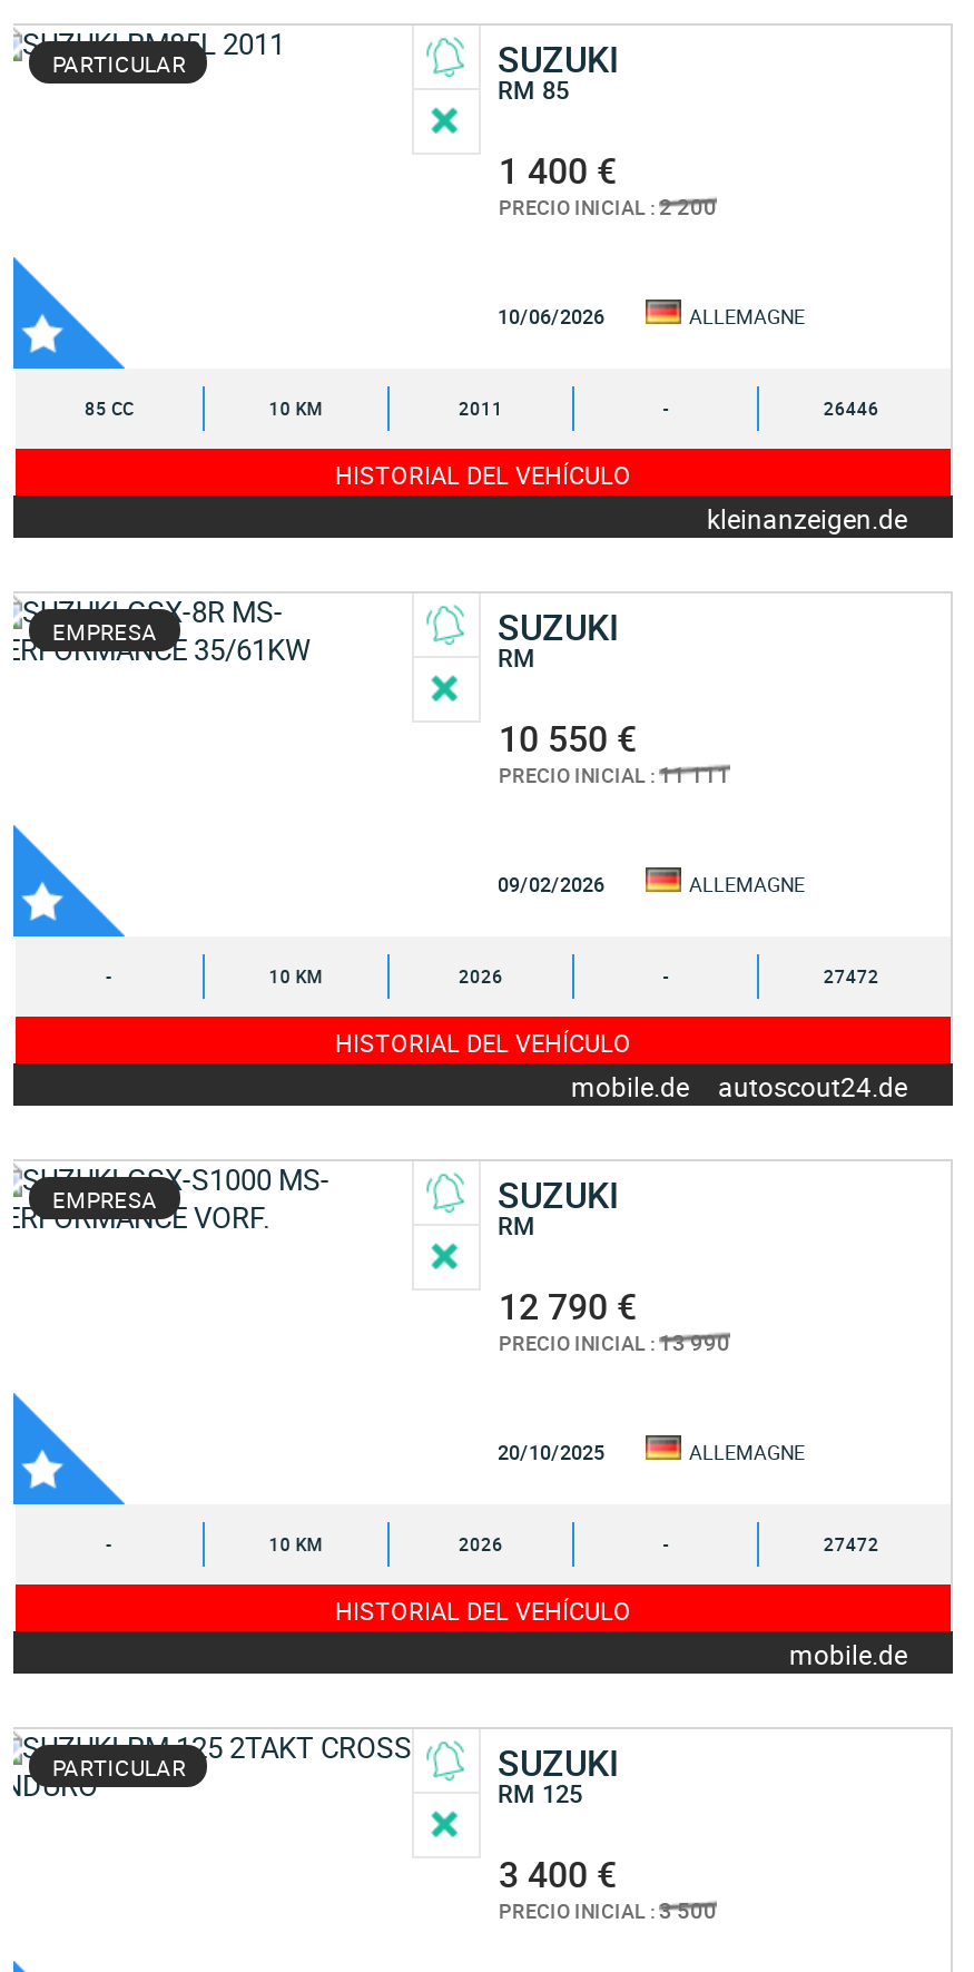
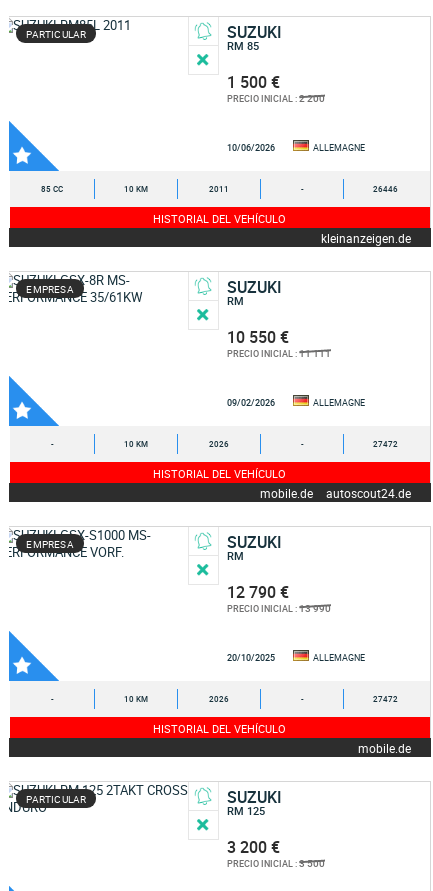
- 1 400 €
+ 1 500 €

- 3 400 €
+ 3 200 €
